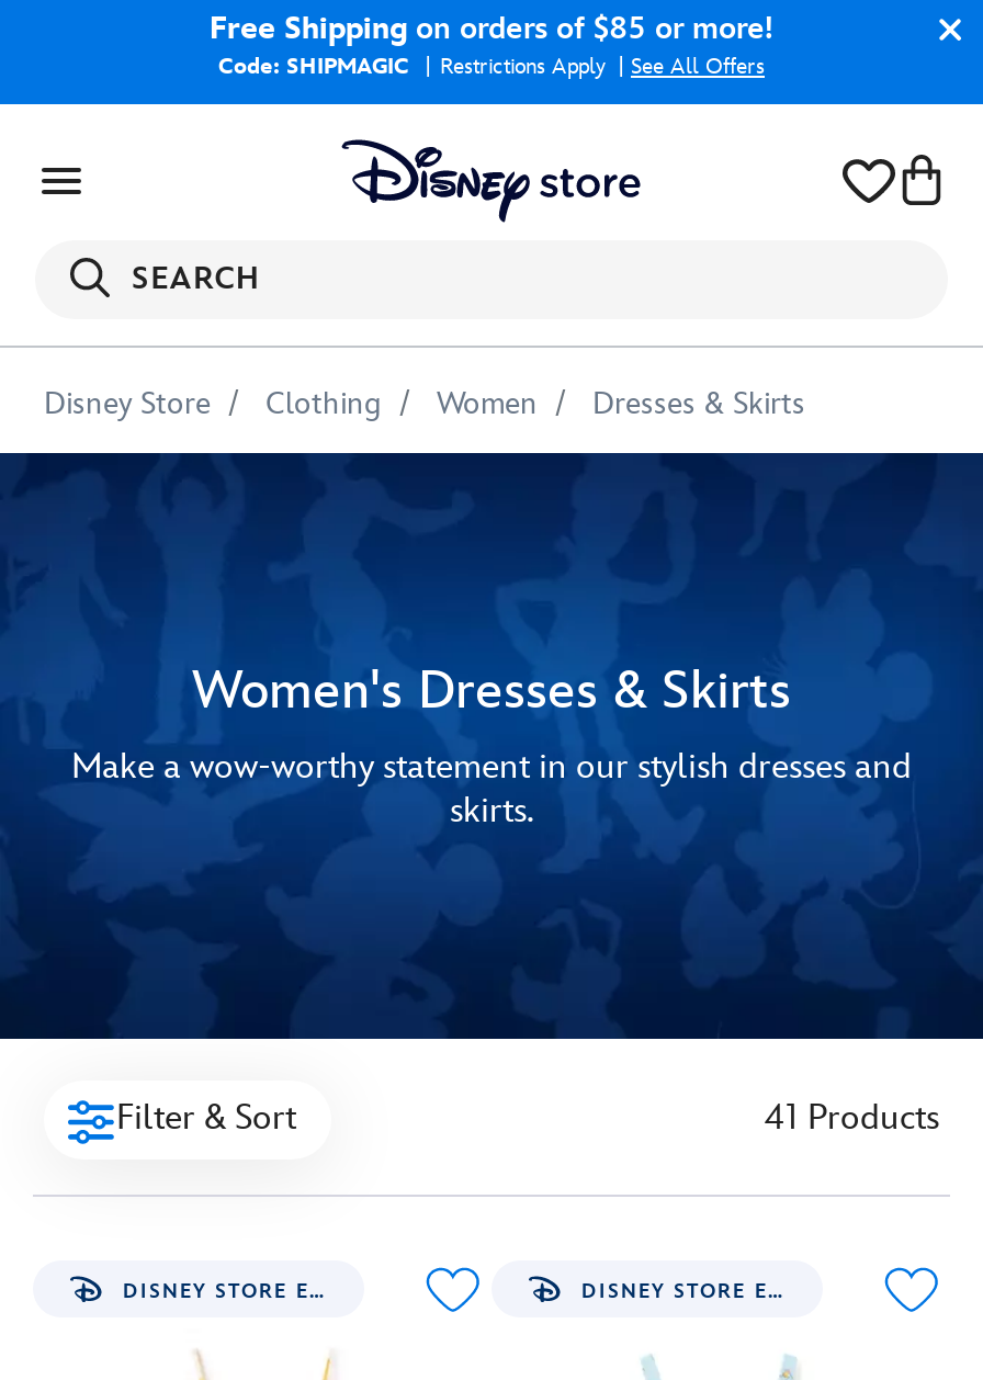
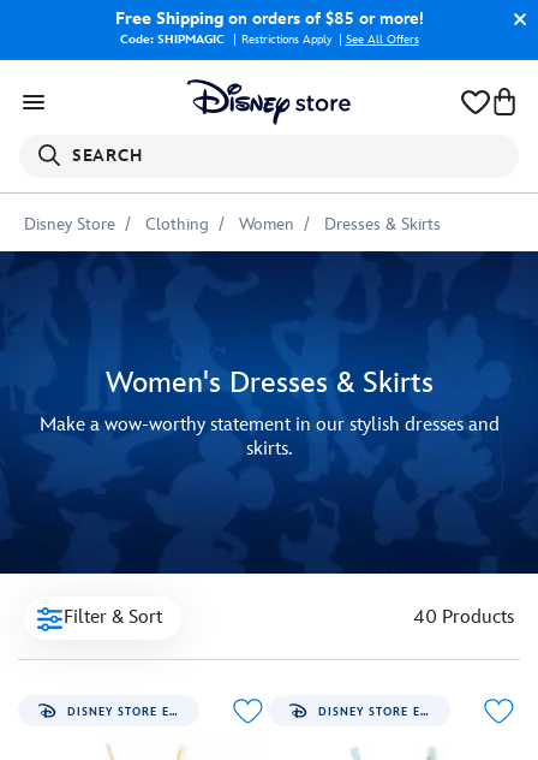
- 41 Products
+ 40 Products
